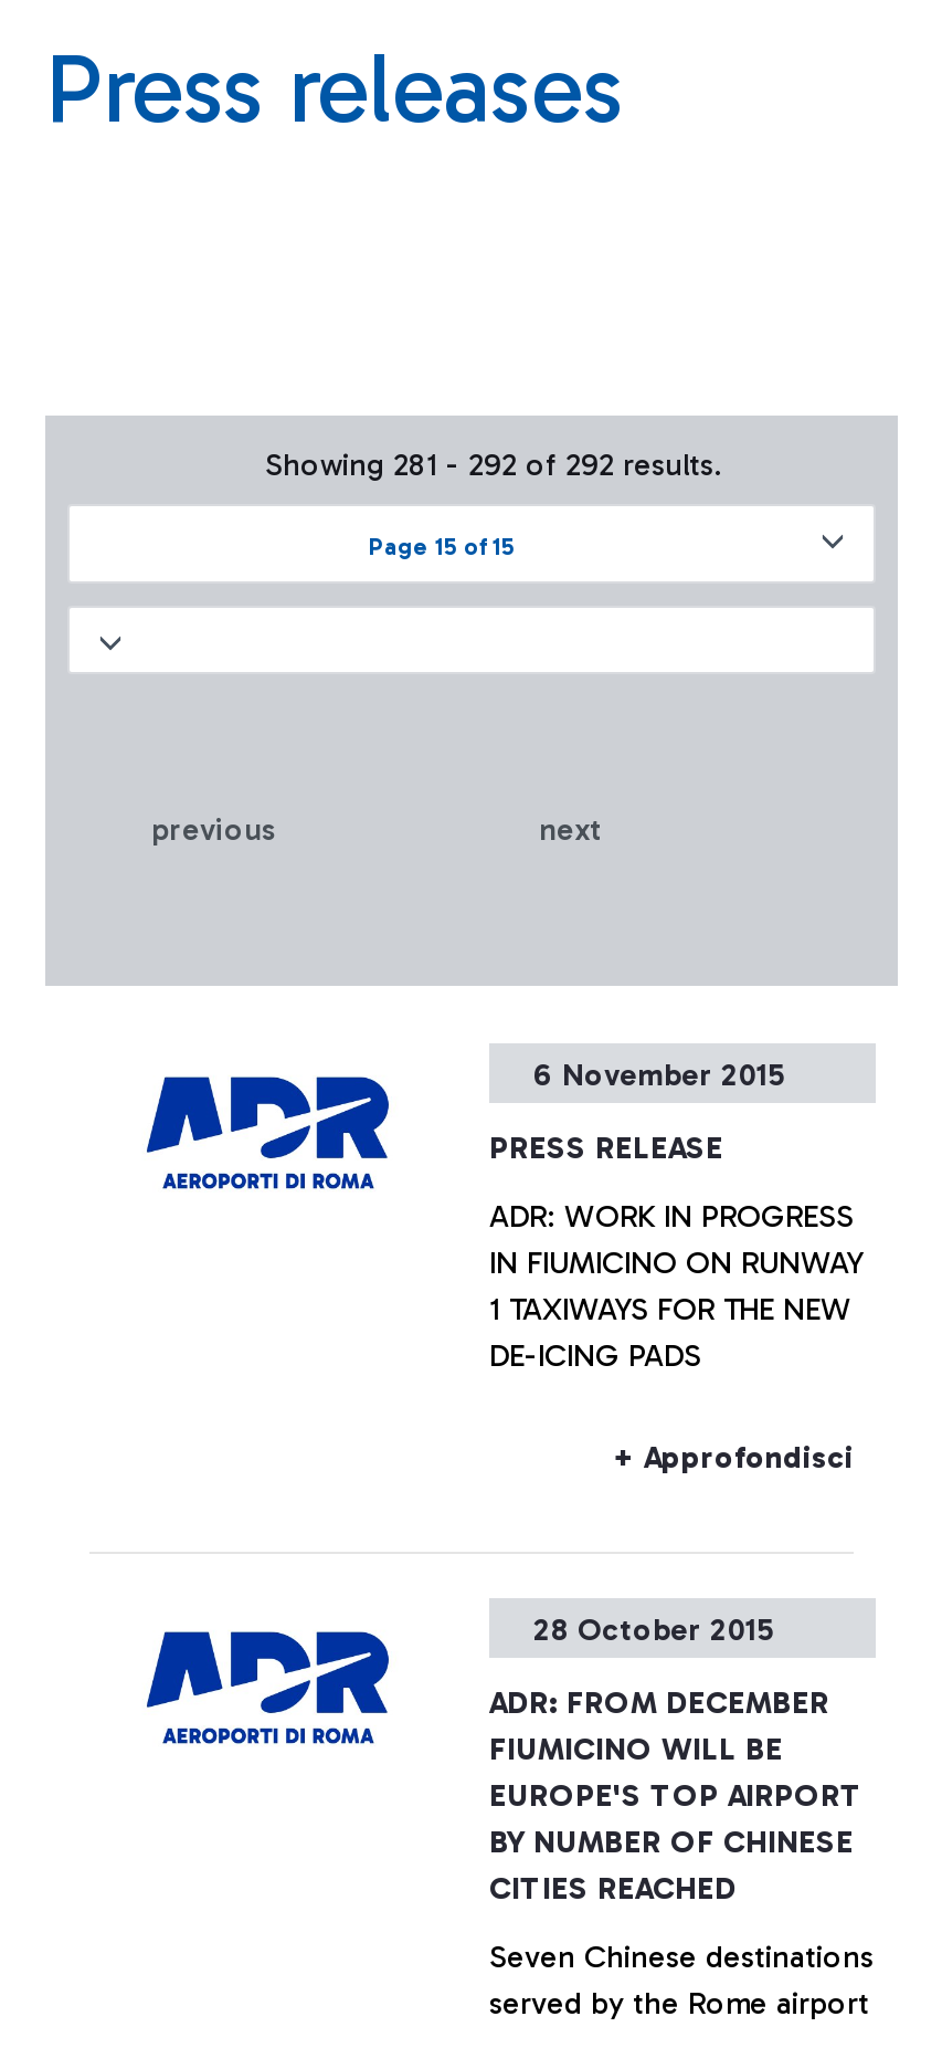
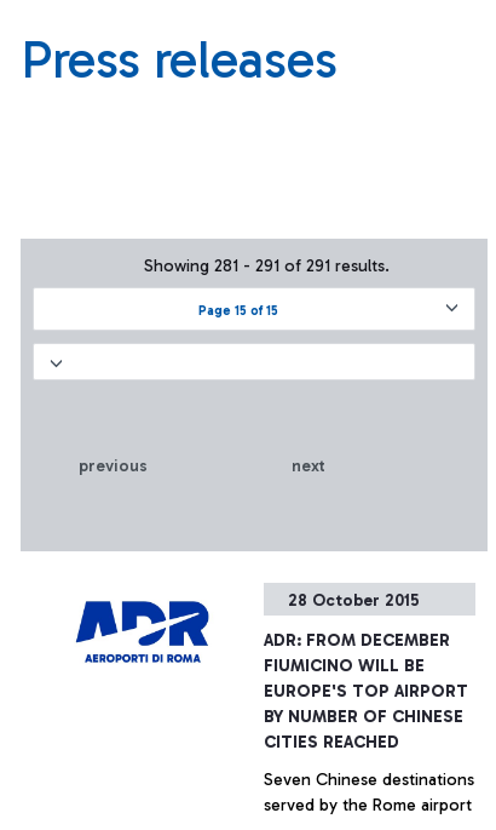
- Showing 281 - 292 of 292 results.
+ Showing 281 - 291 of 291 results.

- 6 November 2015
- PRESS RELEASE
- ADR: WORK IN PROGRESS
- IN FIUMICINO ON RUNWAY
- 1 TAXIWAYS FOR THE NEW
- DE-ICING PADS
- + Approfondisci
